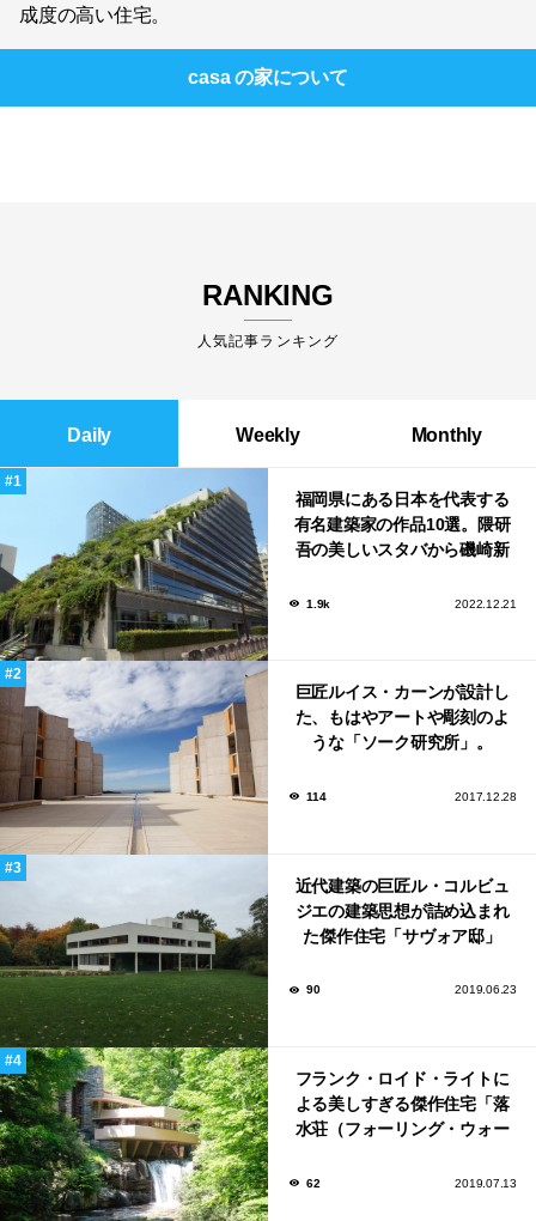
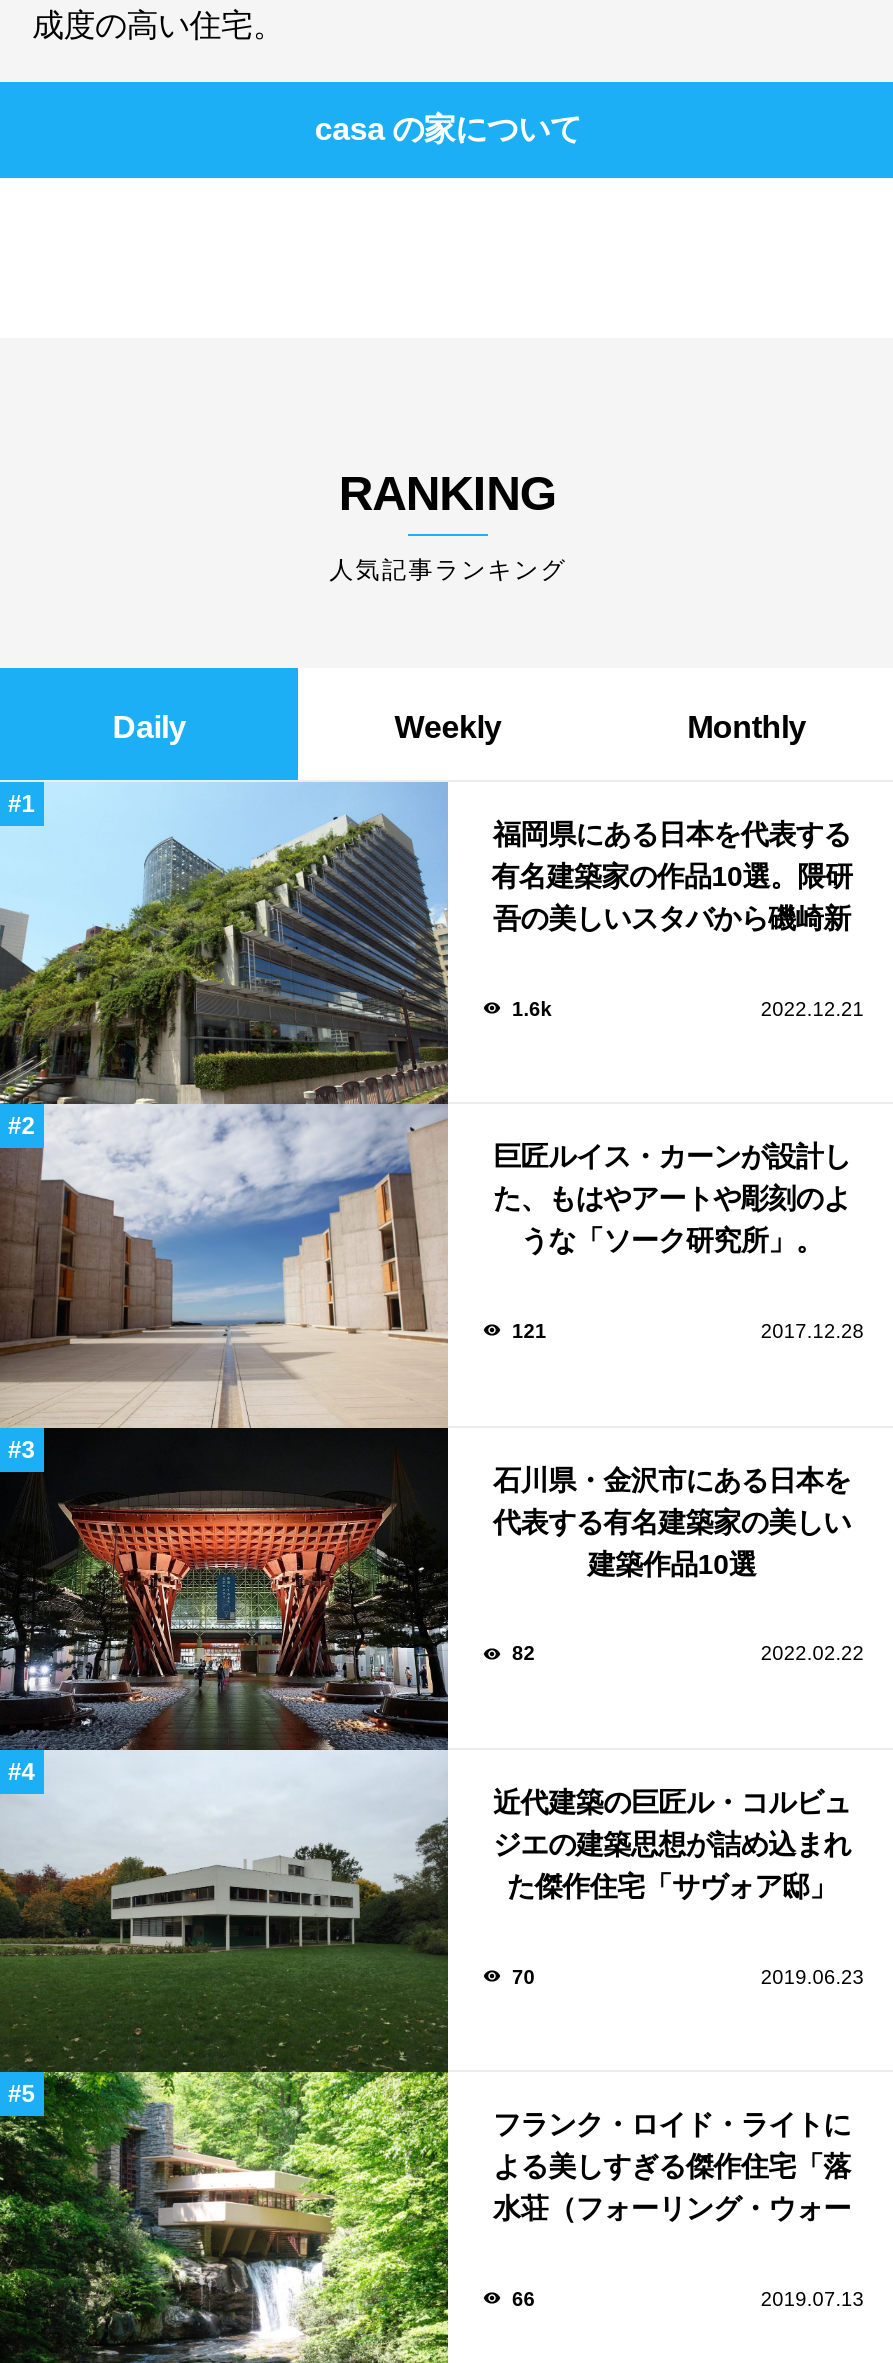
- 1.9k
+ 1.6k

- 114
+ 121

+ [image]
+ 石川県・金沢市にある日本を
+ 代表する有名建築家の美しい
+ 建築作品10選
+ 82
+ 2022.02.22

- 90
+ 70

- 62
+ 66
